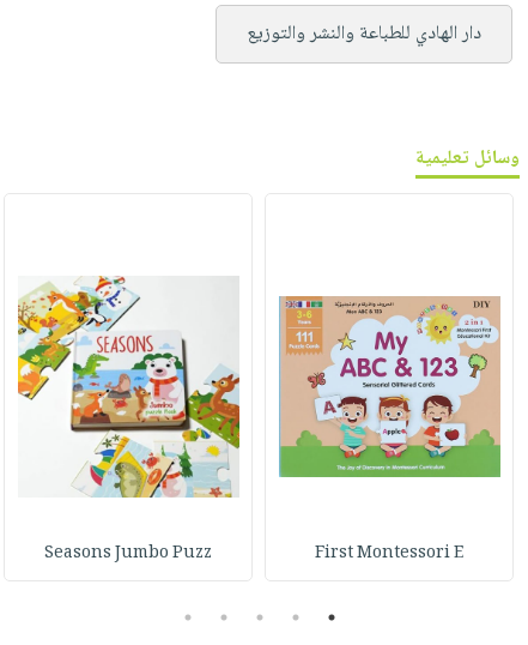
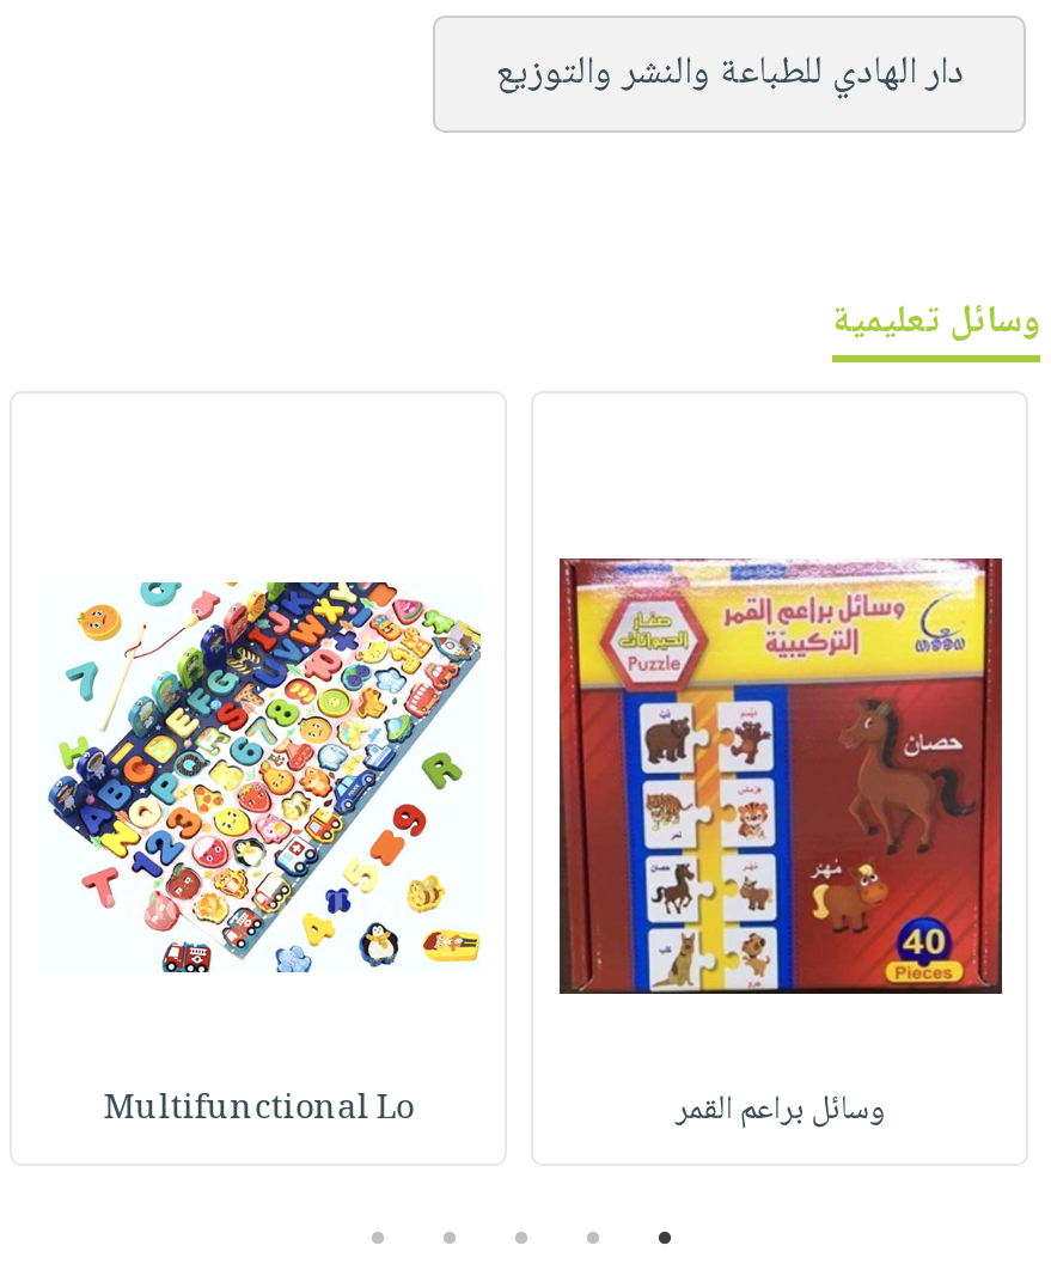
- [image]
- First Montessori E
- Seasons Jumbo Puzz
+ [image]
+ وسائل براعم القمر
+ Multifunctional Lo

- [image]
+ [image]
